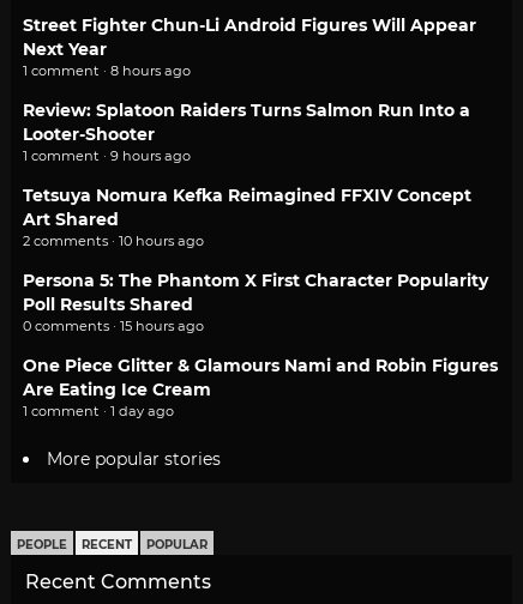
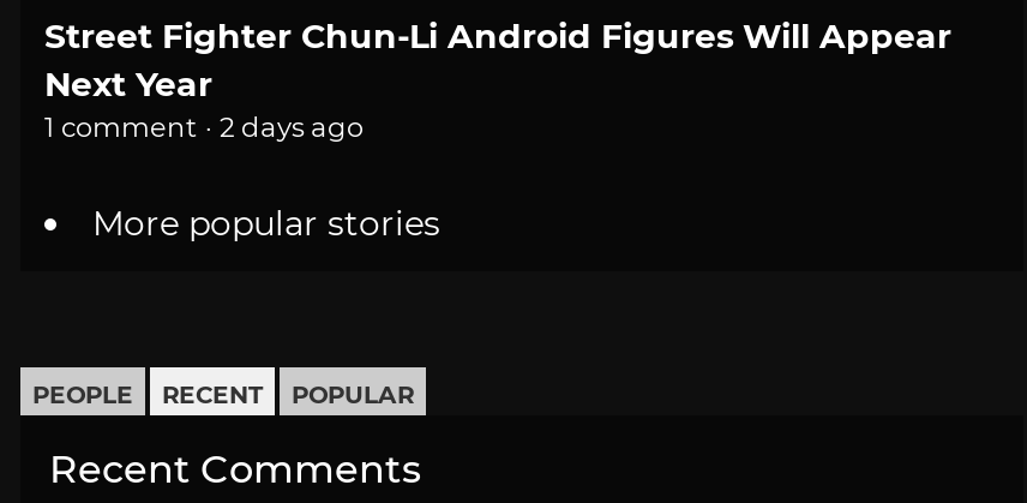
- 1 comment · 8 hours ago
- Review: Splatoon Raiders Turns Salmon Run Into a
- Looter-Shooter
- 1 comment · 9 hours ago
- Tetsuya Nomura Kefka Reimagined FFXIV Concept
- Art Shared
- 2 comments · 10 hours ago
- Persona 5: The Phantom X First Character Popularity
- Poll Results Shared
- 0 comments · 15 hours ago
- One Piece Glitter & Glamours Nami and Robin Figures
- Are Eating Ice Cream
- 1 comment · 1 day ago
+ 1 comment · 2 days ago
